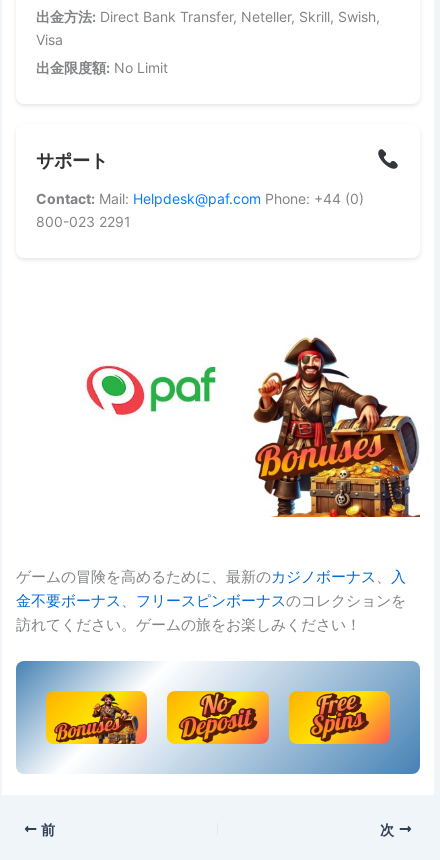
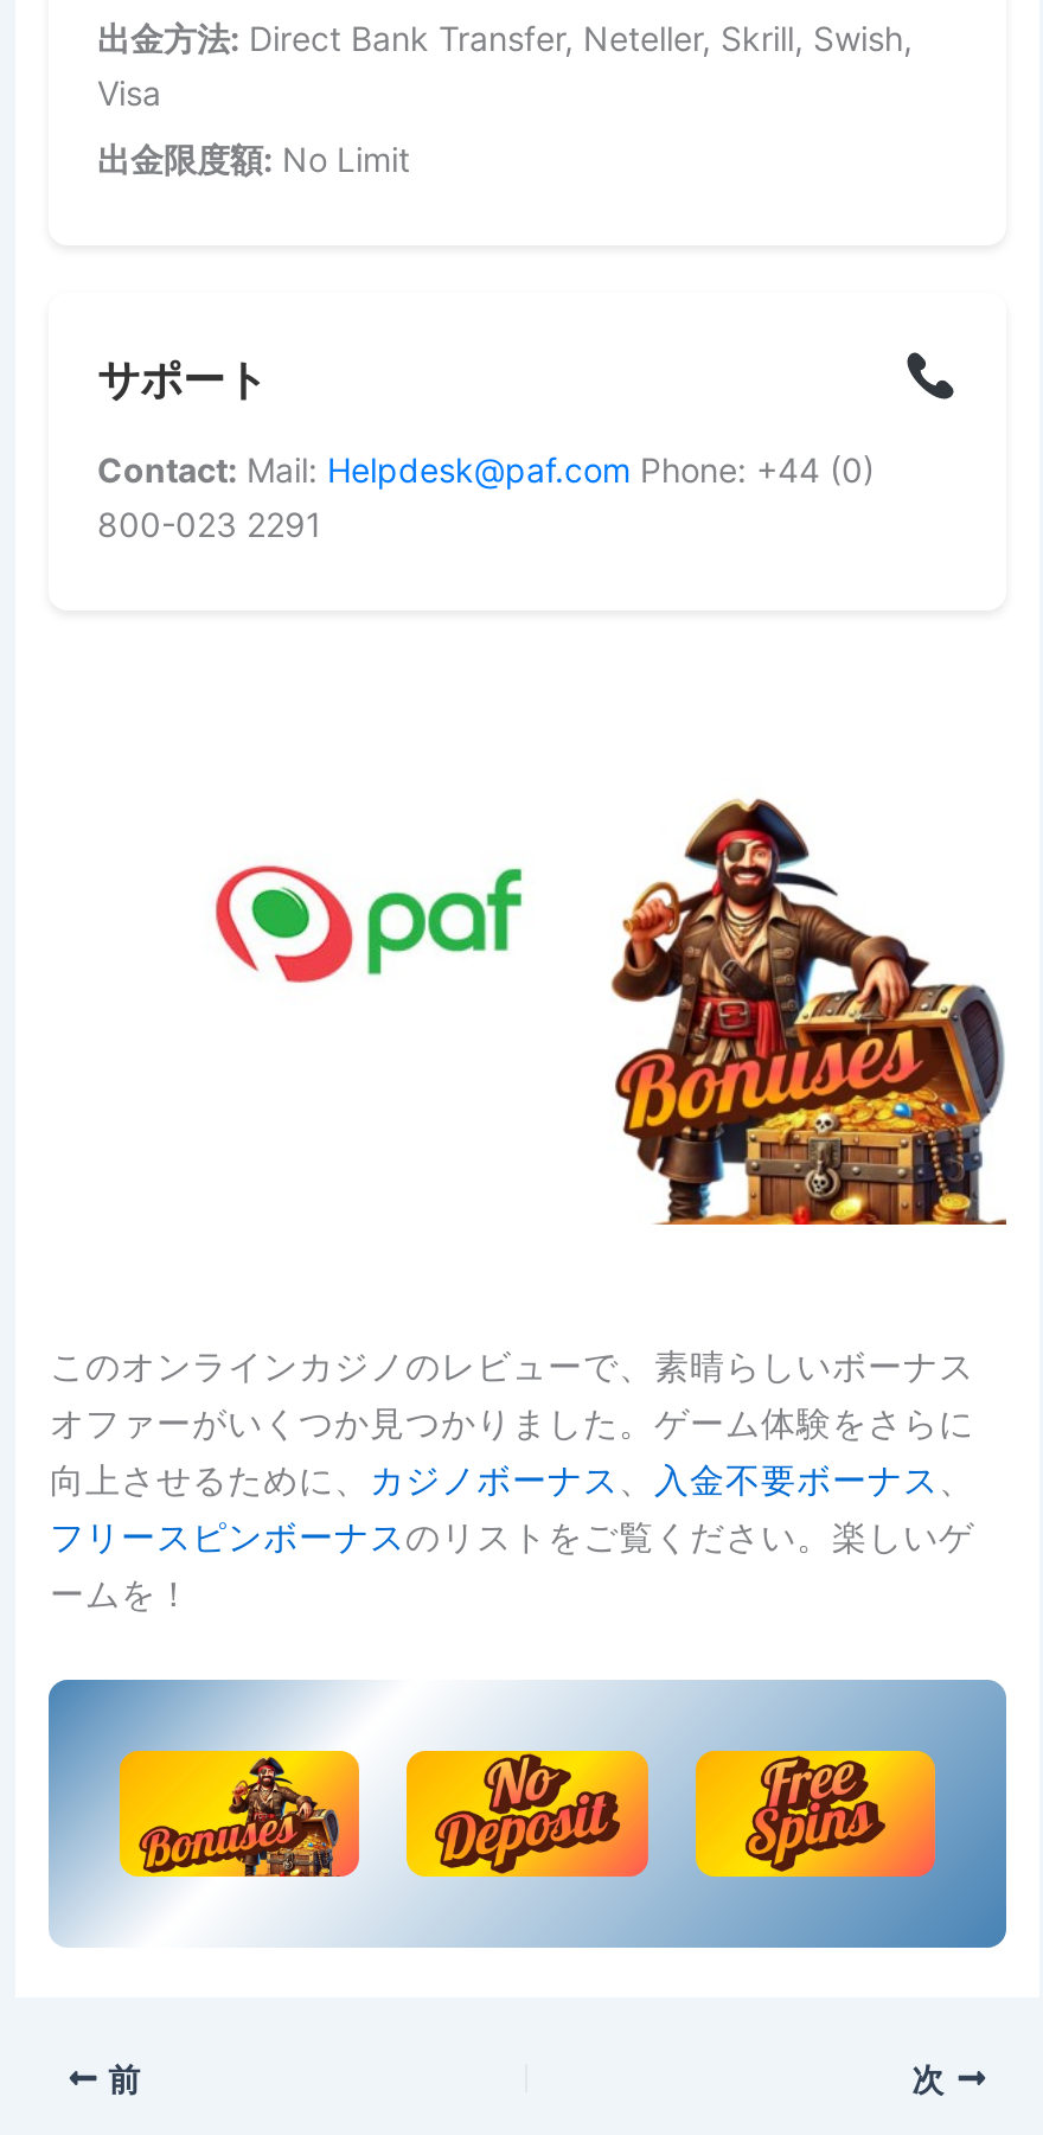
- ゲームの冒険を高めるために、最新のカジノボーナス、入
- 金不要ボーナス、フリースピンボーナスのコレクションを
- 訪れてください。ゲームの旅をお楽しみください！
+ このオンラインカジノのレビューで、素晴らしいボーナス
+ オファーがいくつか見つかりました。ゲーム体験をさらに
+ 向上させるために、カジノボーナス、入金不要ボーナス、
+ フリースピンボーナスのリストをご覧ください。楽しいゲ
+ ームを！
